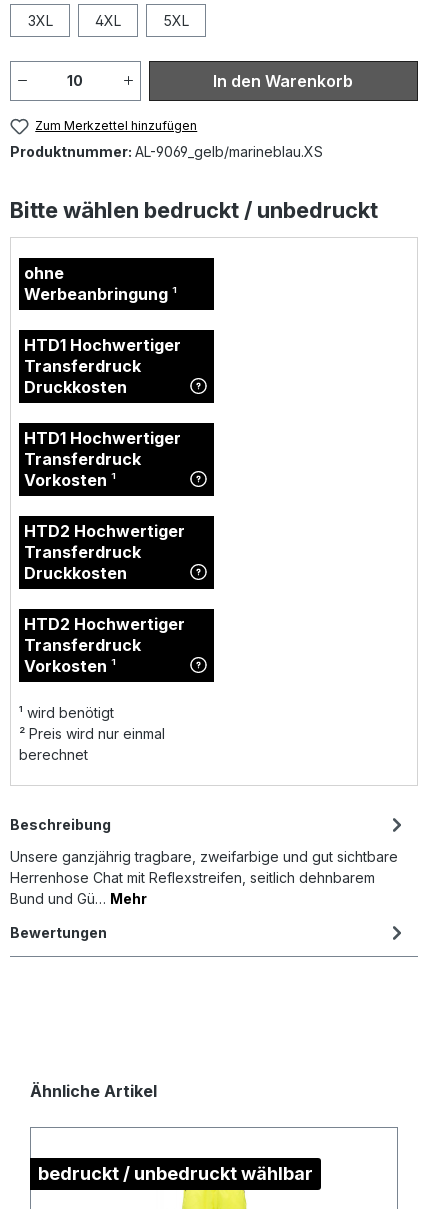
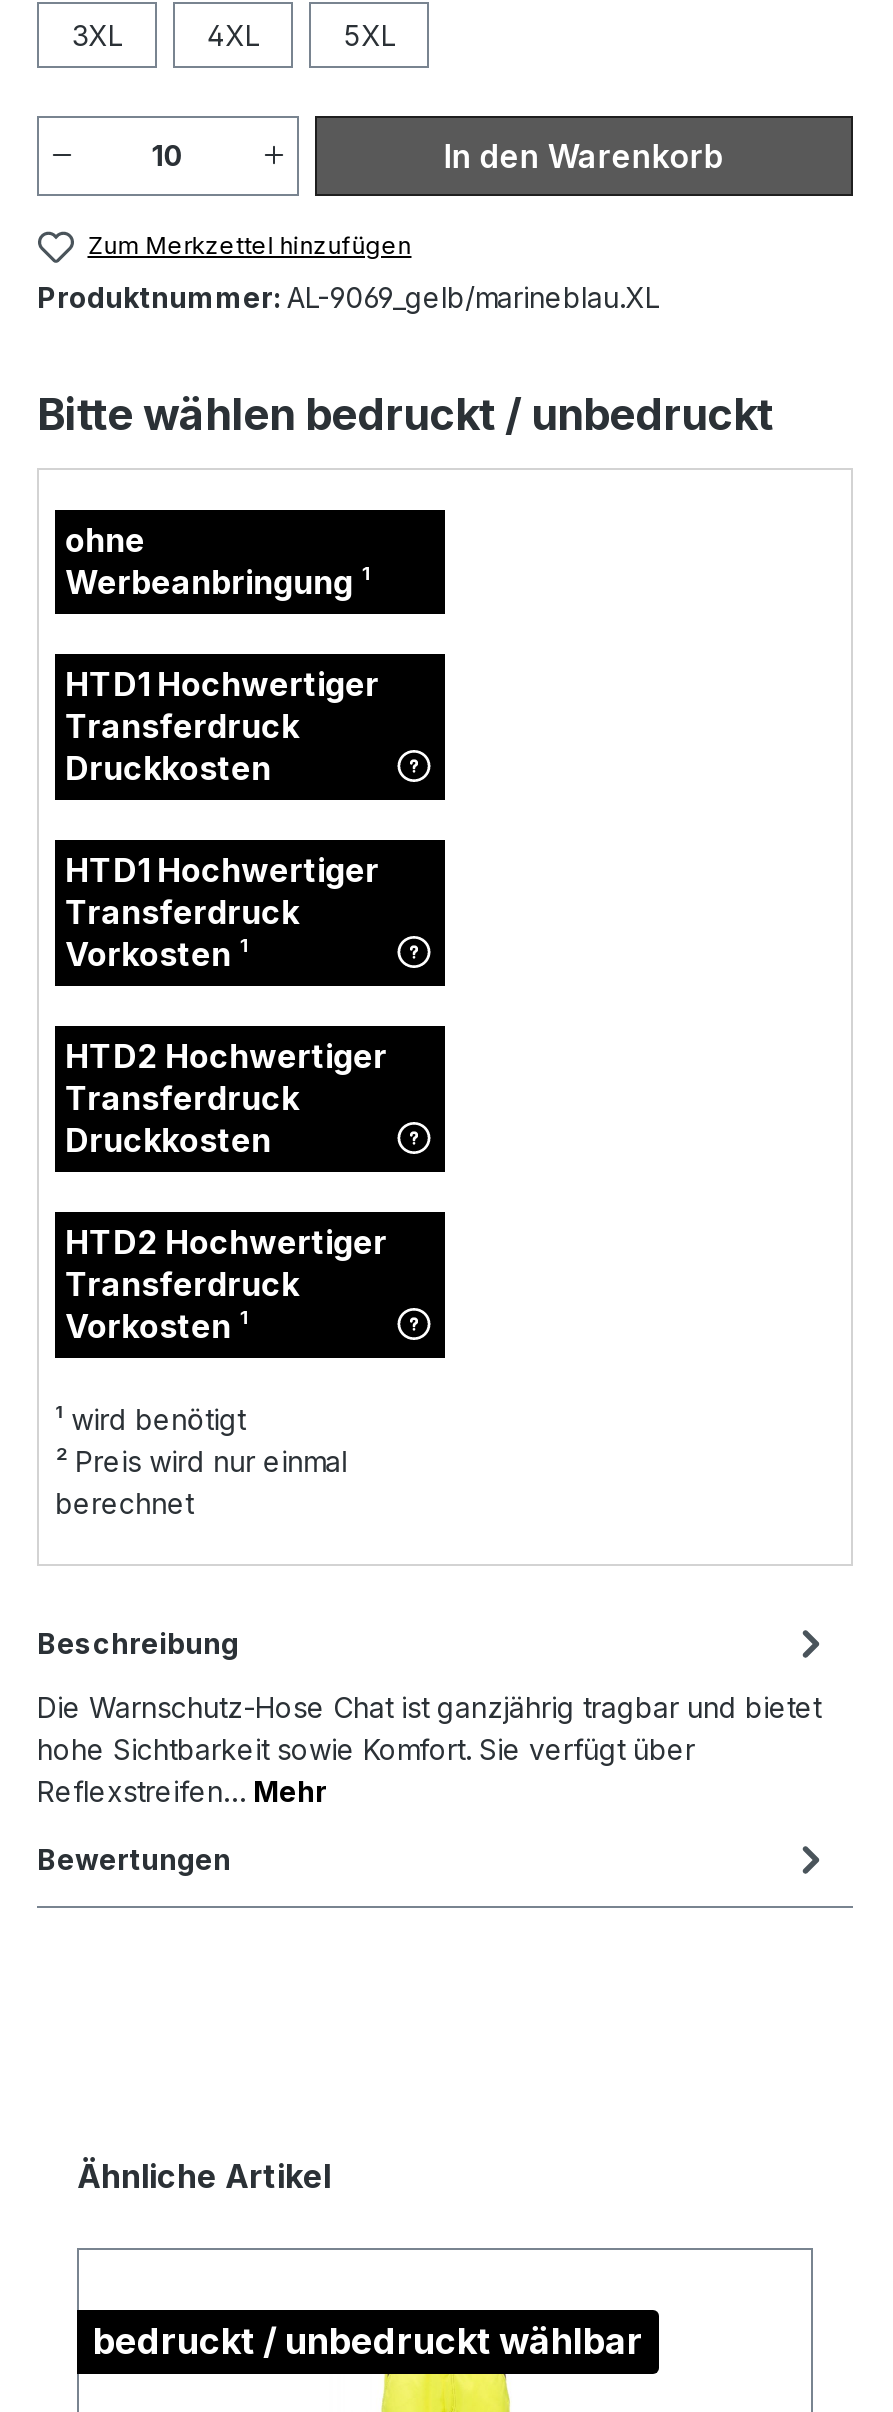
- Produktnummer: AL-9069_gelb/marineblau.XS
+ Produktnummer: AL-9069_gelb/marineblau.XL

- Unsere ganzjährig tragbare, zweifarbige und gut sichtbare
- Herrenhose Chat mit Reflexstreifen, seitlich dehnbarem
- Bund und Gü… Mehr
+ Die Warnschutz-Hose Chat ist ganzjährig tragbar und bietet
+ hohe Sichtbarkeit sowie Komfort. Sie verfügt über
+ Reflexstreifen… Mehr
